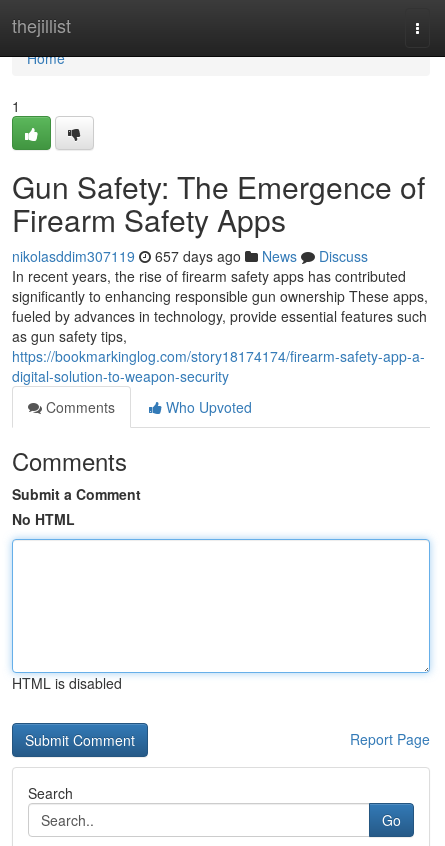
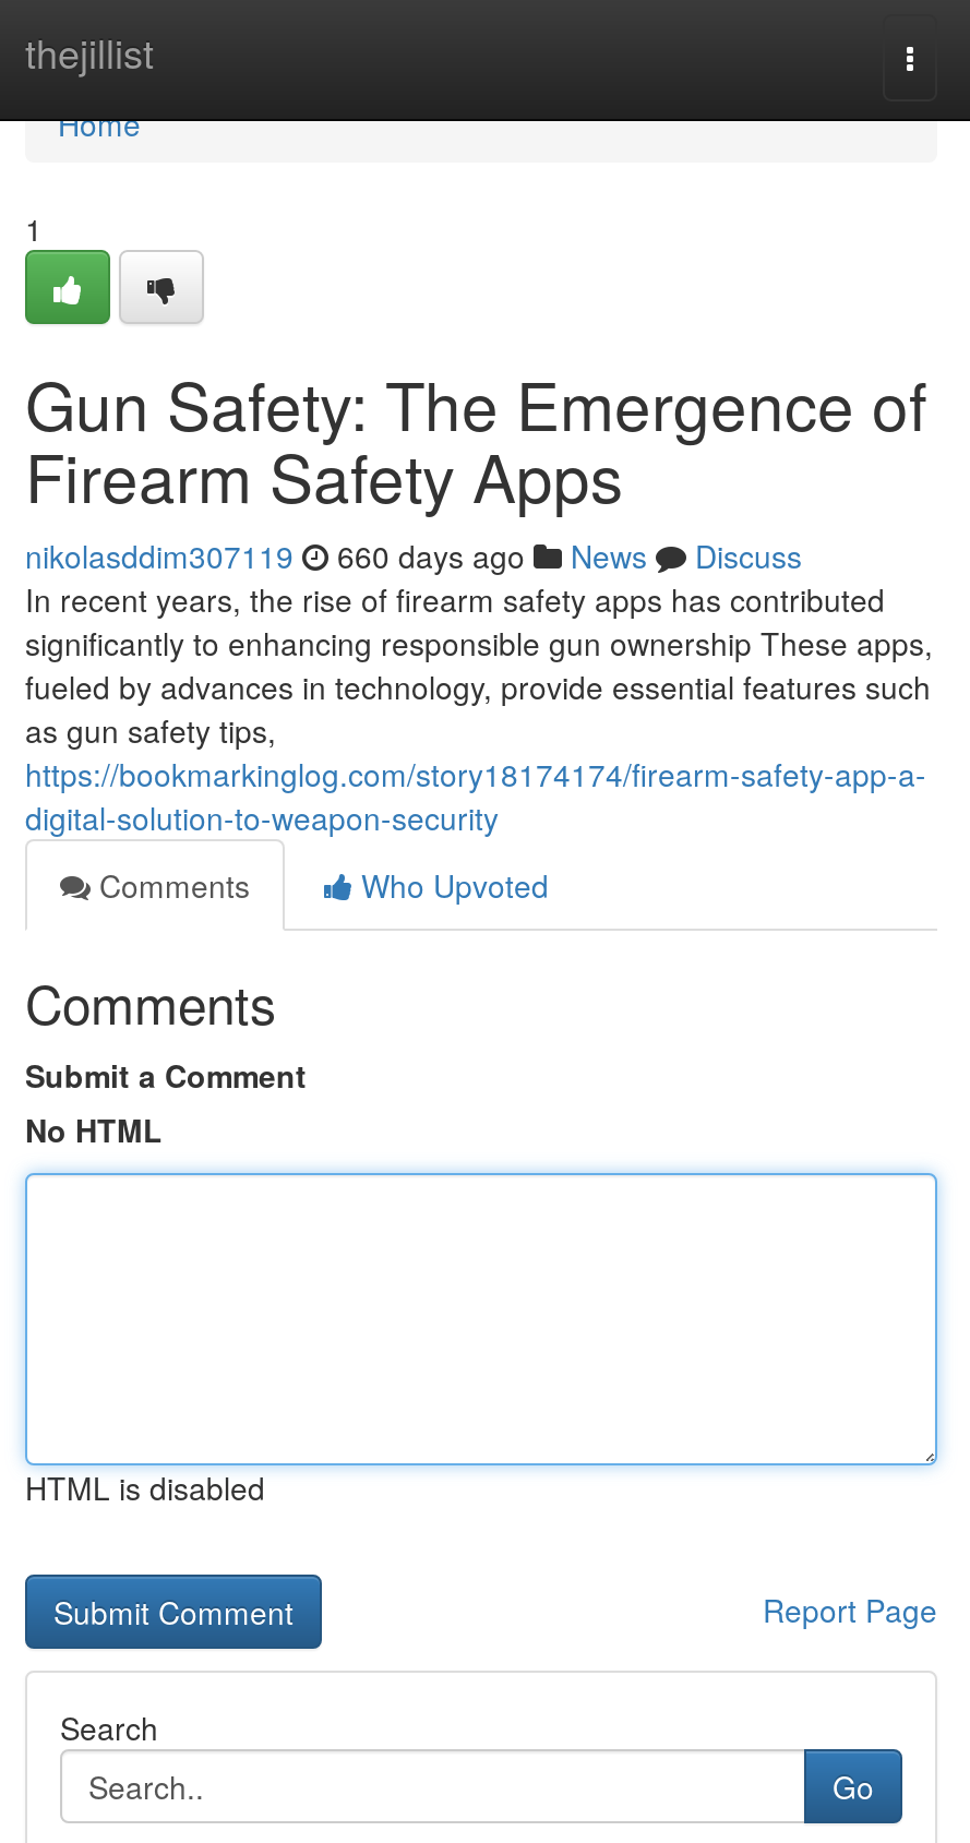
- nikolasddim307119 657 days ago News Discuss
+ nikolasddim307119 660 days ago News Discuss
